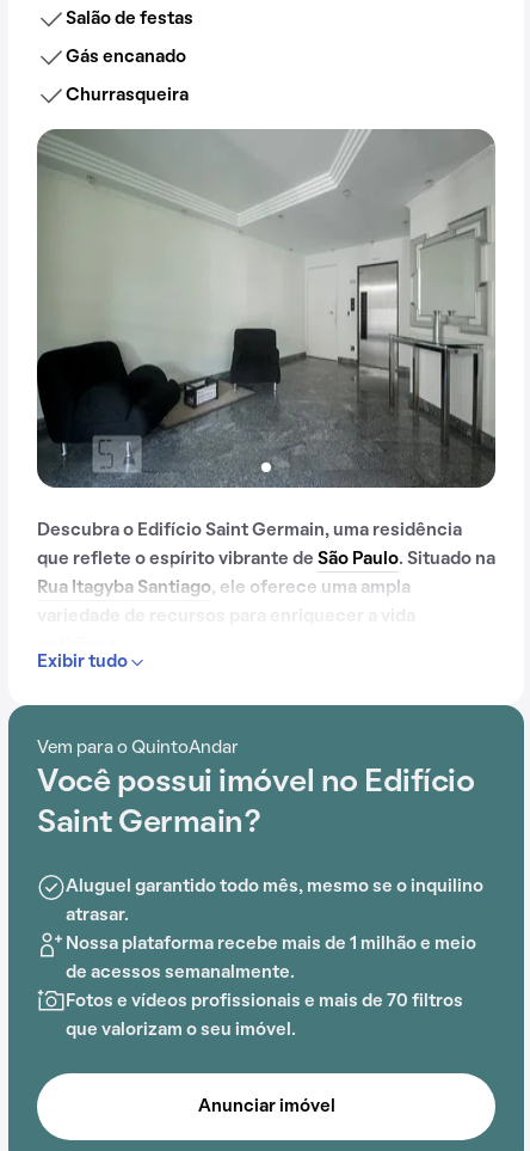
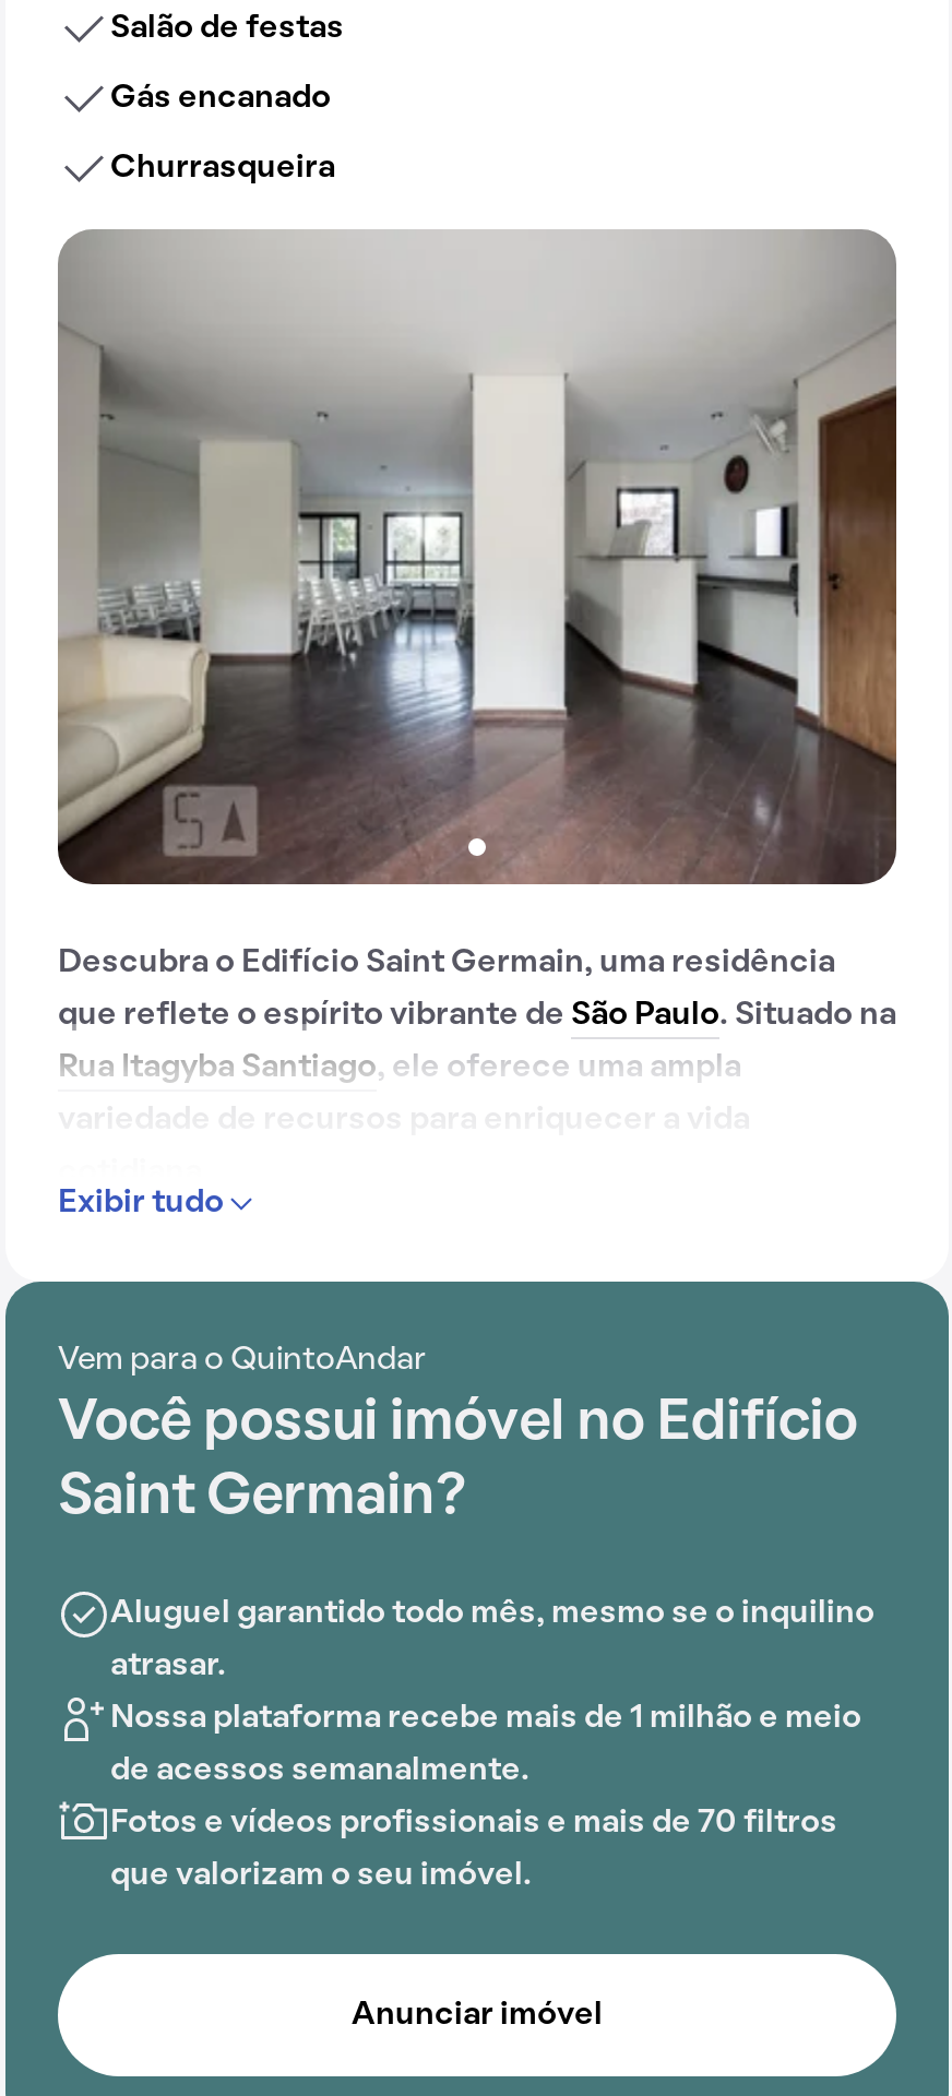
- [image]
+ [image]
